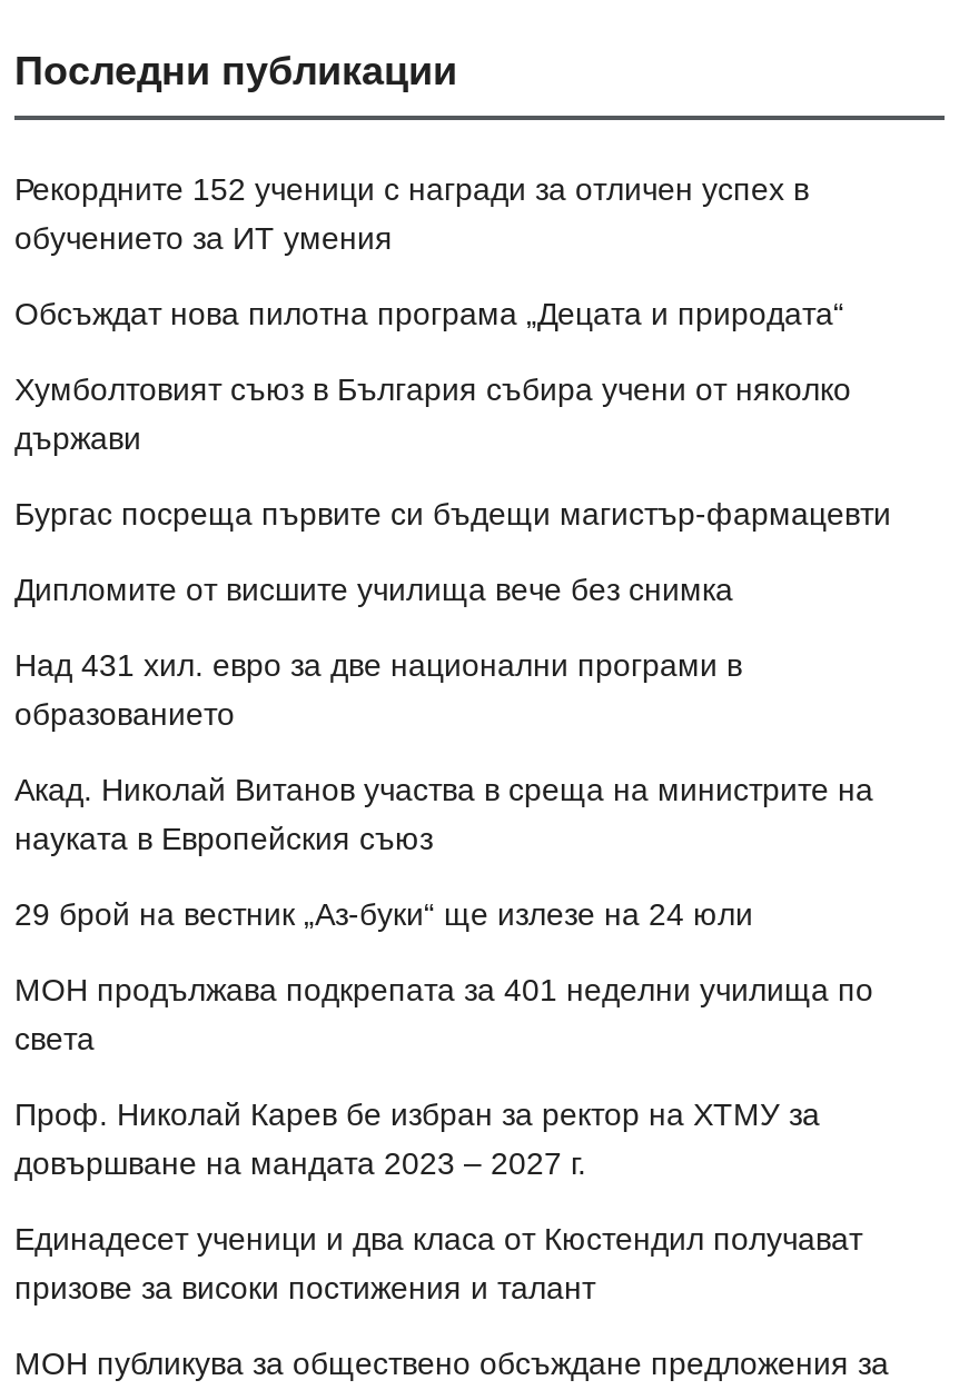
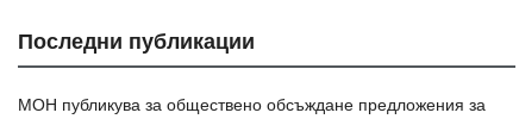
- Рекордните 152 ученици с награди за отличен успех в
- обучението за ИТ умения
- Обсъждат нова пилотна програма „Децата и природата“
- Хумболтовият съюз в България събира учени от няколко
- държави
- Бургас посреща първите си бъдещи магистър-фармацевти
- Дипломите от висшите училища вече без снимка
- Над 431 хил. евро за две национални програми в
- образованието
- Акад. Николай Витанов участва в среща на министрите на
- науката в Европейския съюз
- 29 брой на вестник „Аз-буки“ ще излезе на 24 юли
- МОН продължава подкрепата за 401 неделни училища по
- света
- Проф. Николай Карев бе избран за ректор на ХТМУ за
- довършване на мандата 2023 – 2027 г.
- Единадесет ученици и два класа от Кюстендил получават
- призове за високи постижения и талант
